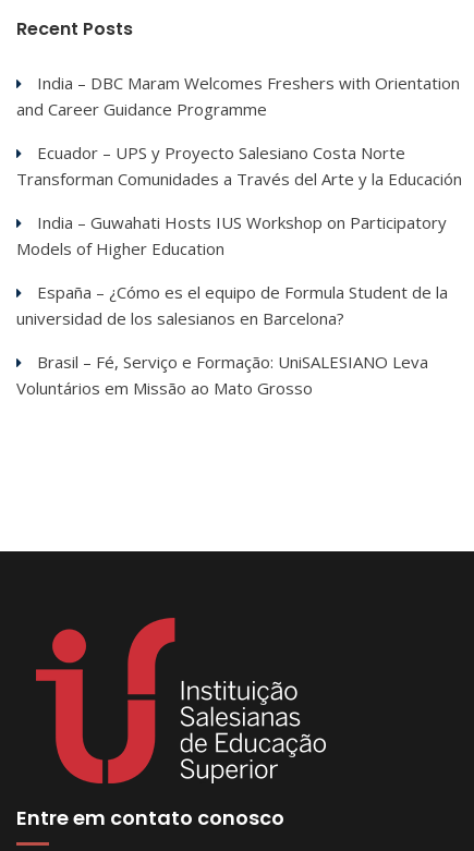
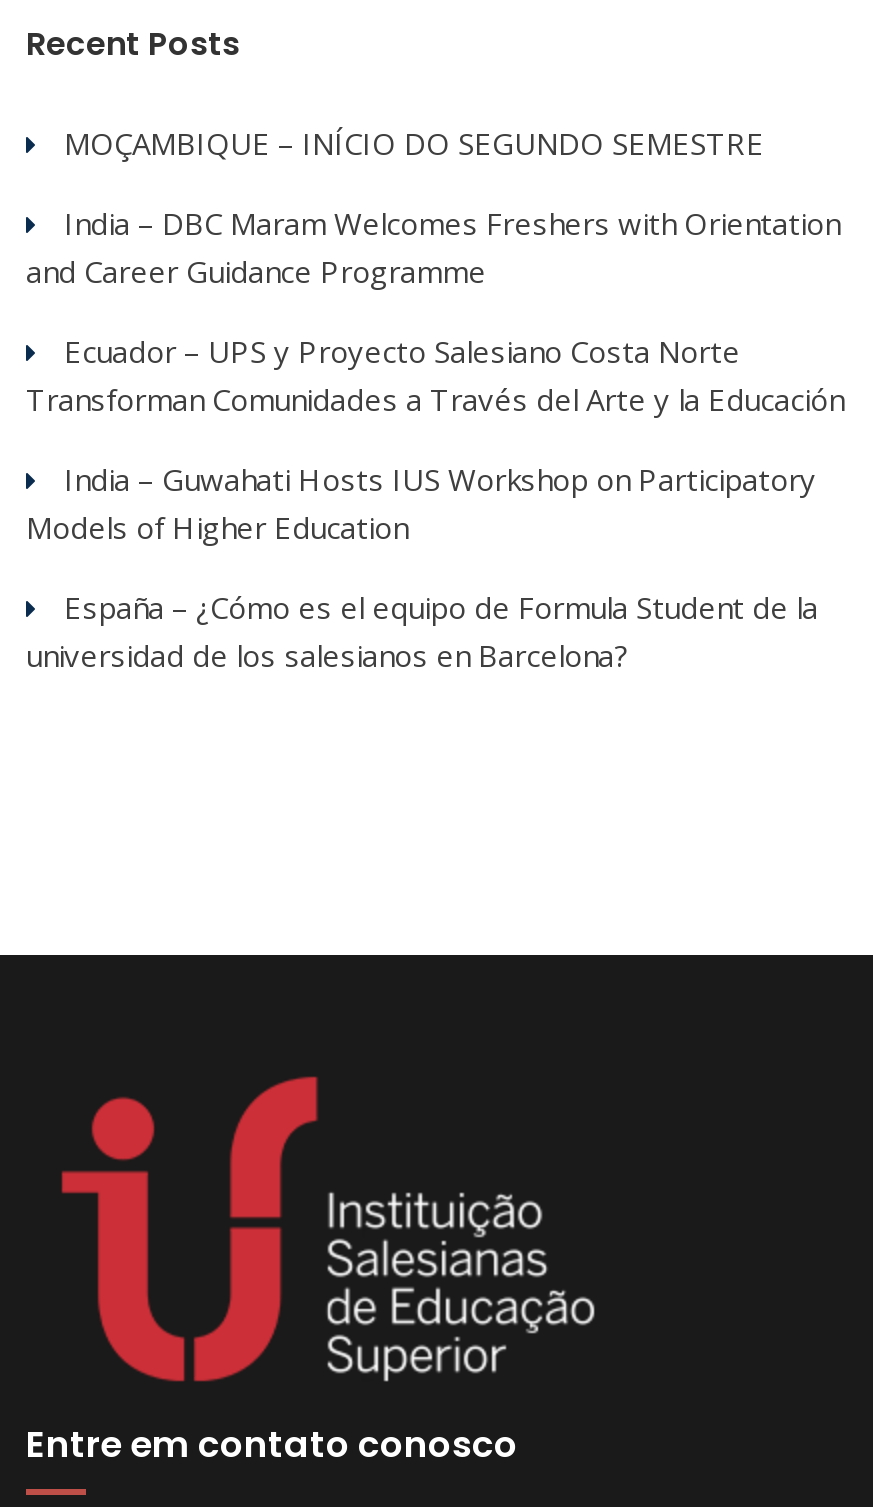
+ MOÇAMBIQUE – INÍCIO DO SEGUNDO SEMESTRE

moved down: India – DBC Maram Welcomes Freshers with Orientation | and Career Guidance Programme | Ecuador – UPS y Proyecto Salesiano Costa Norte | Transforman Comunidades a Través del Arte y la Educación | India – Guwahati Hosts IUS Workshop on Participatory | Models of Higher Education | España – ¿Cómo es el equipo de Formula Student de la | universidad de los salesianos en Barcelona?

- Brasil – Fé, Serviço e Formação: UniSALESIANO Leva
- Voluntários em Missão ao Mato Grosso
